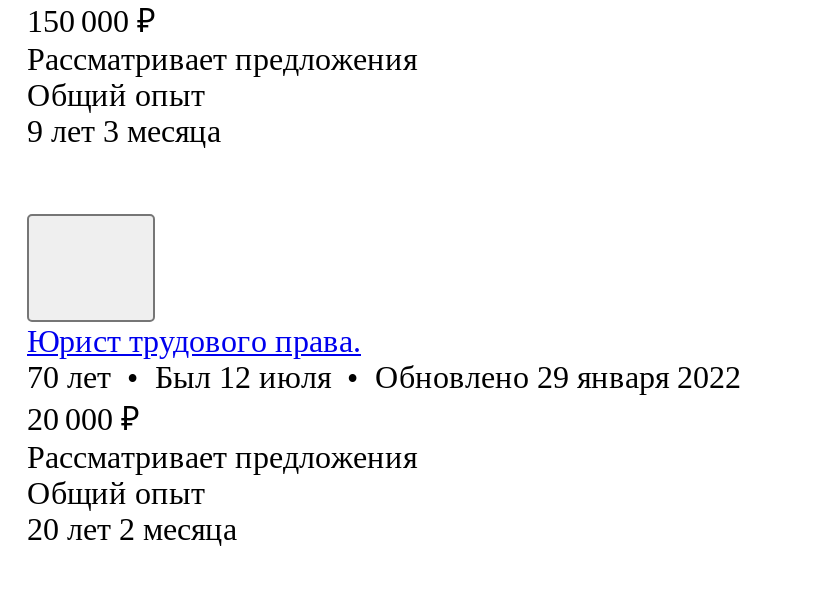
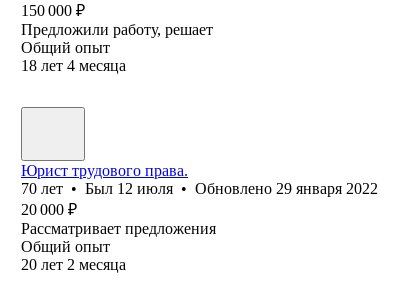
- Рассматривает предложения
+ Предложили работу, решает

- 9 лет 3 месяца
+ 18 лет 4 месяца
